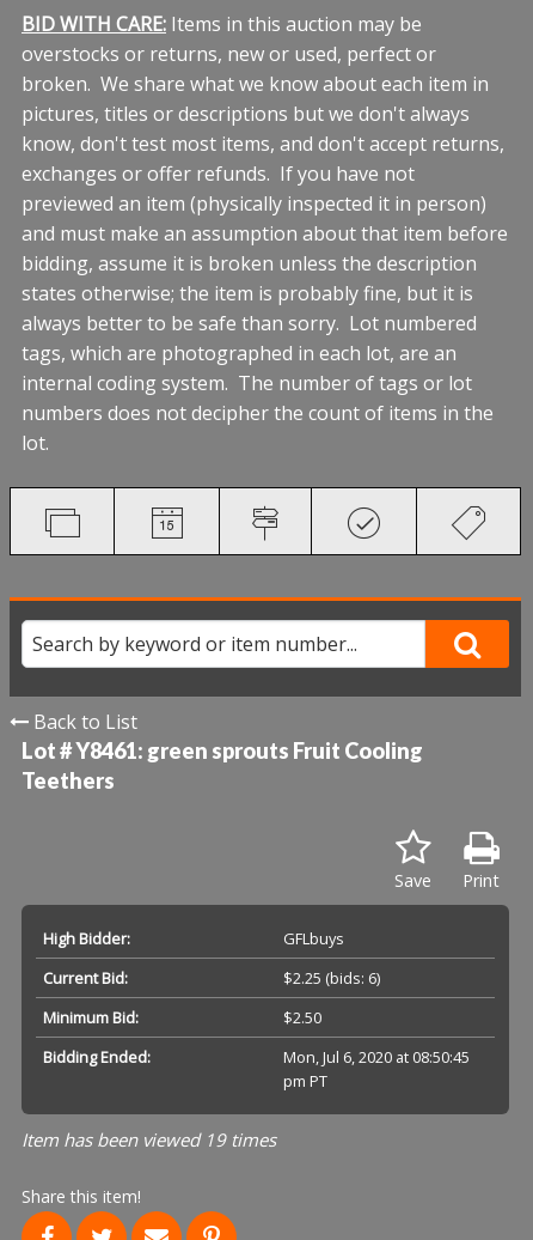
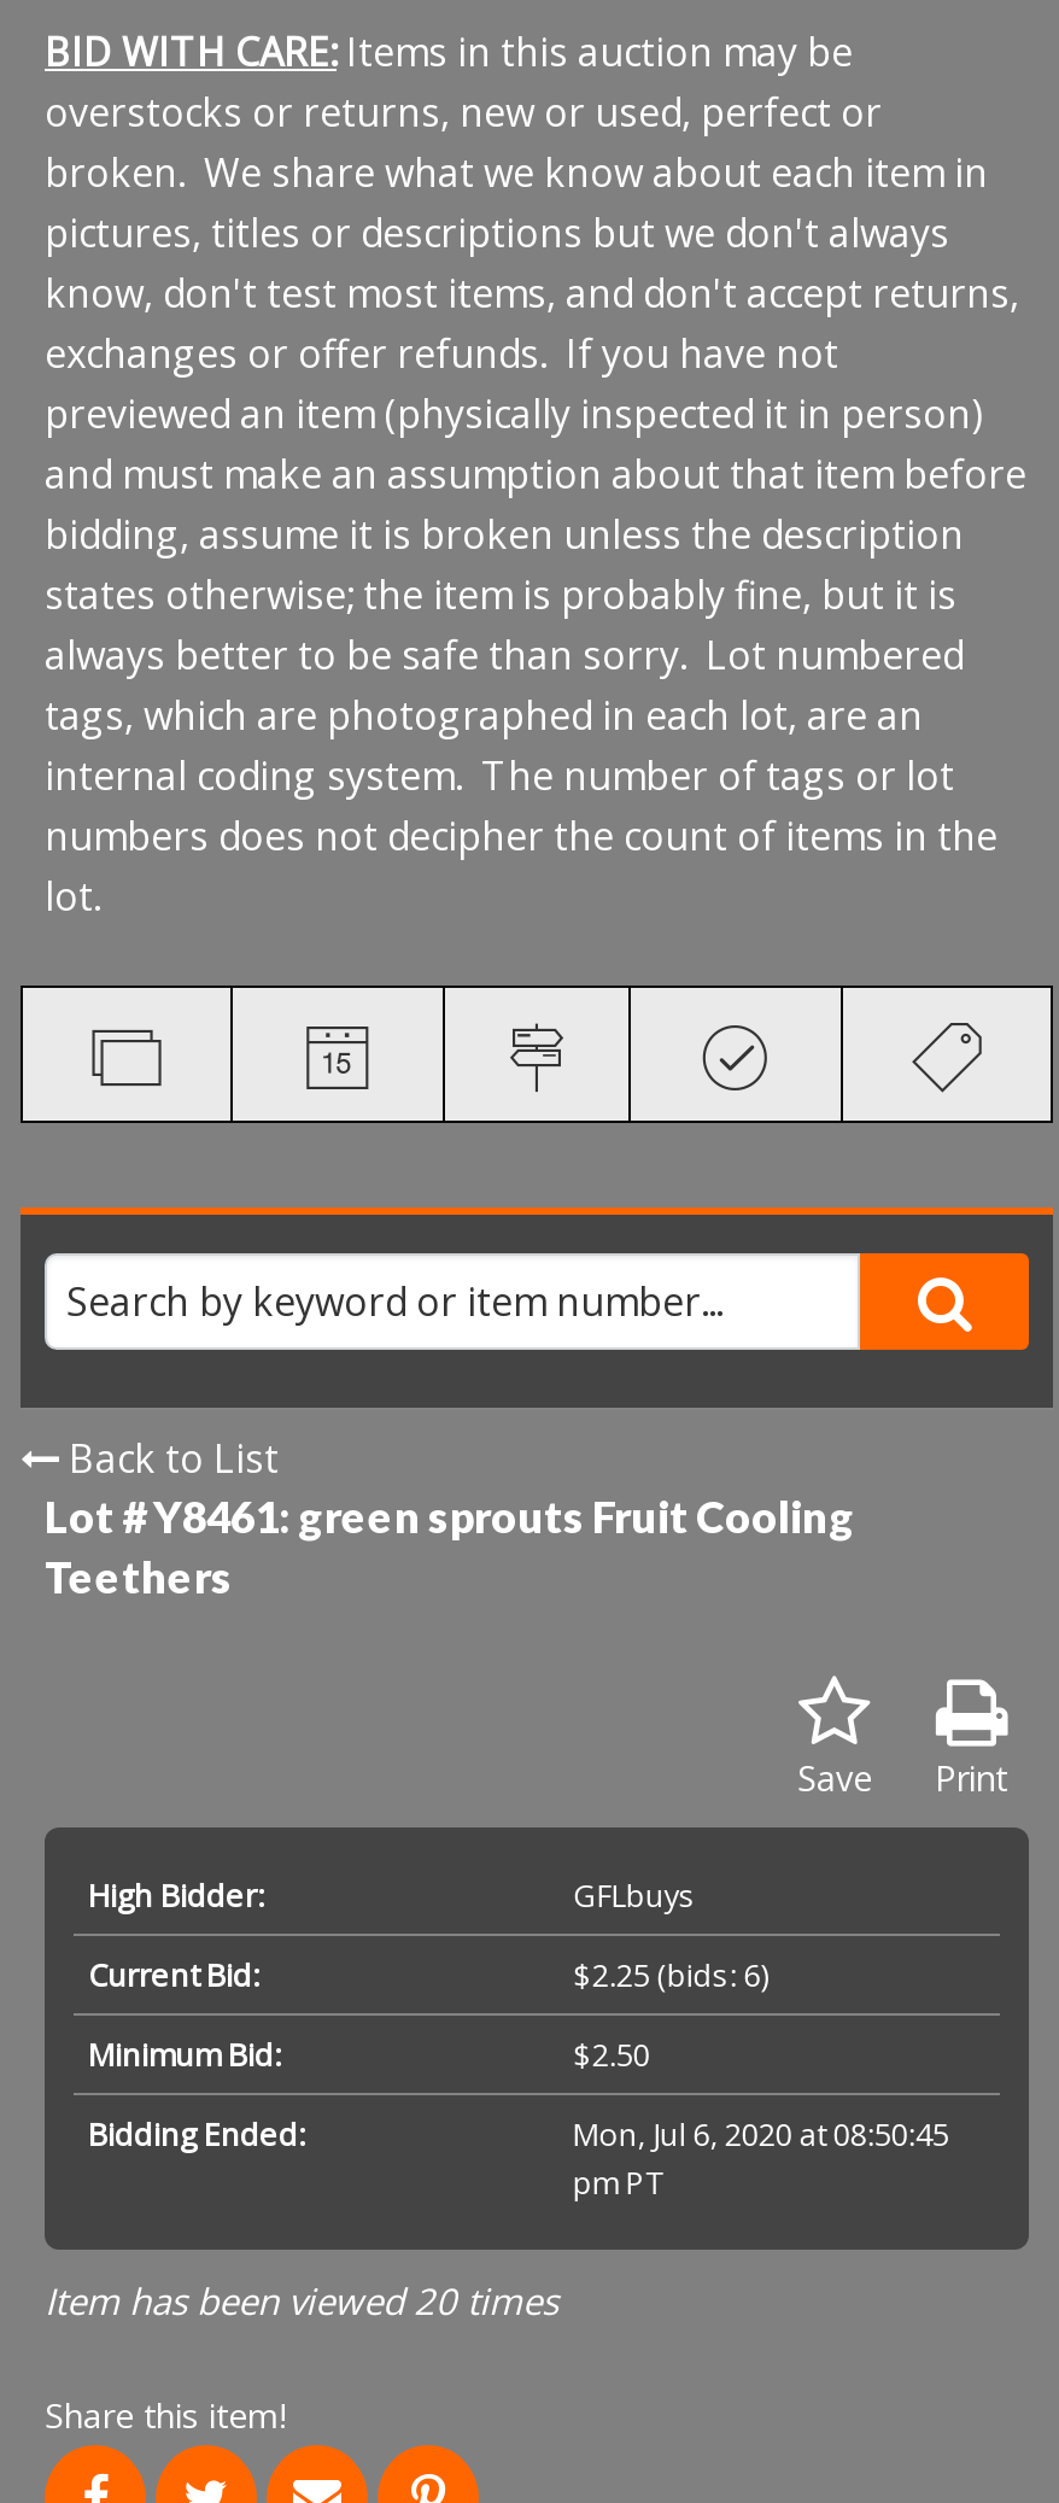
- Item has been viewed 19 times
+ Item has been viewed 20 times
